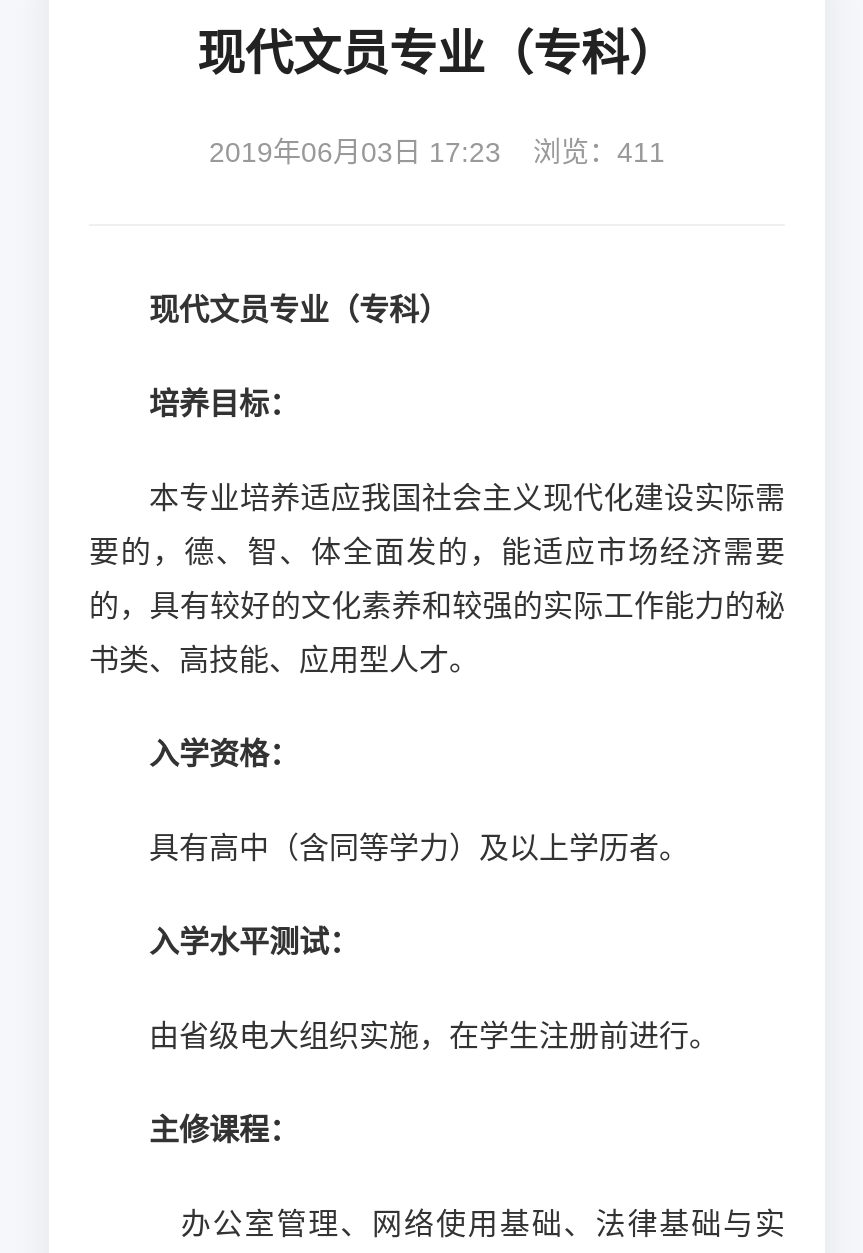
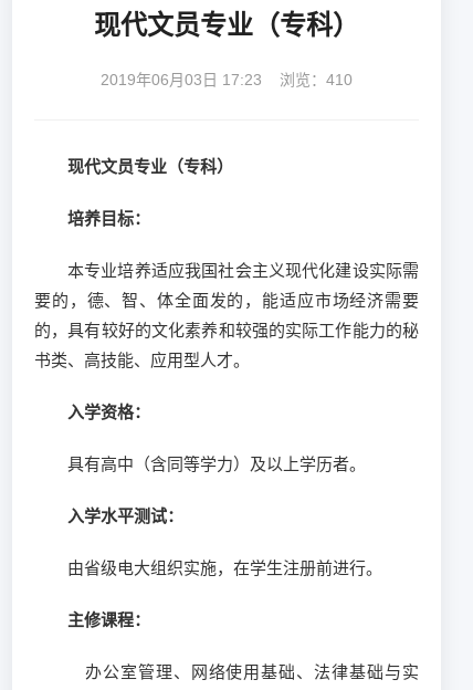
- 2019年06月03日 17:23 浏览：411
+ 2019年06月03日 17:23 浏览：410
